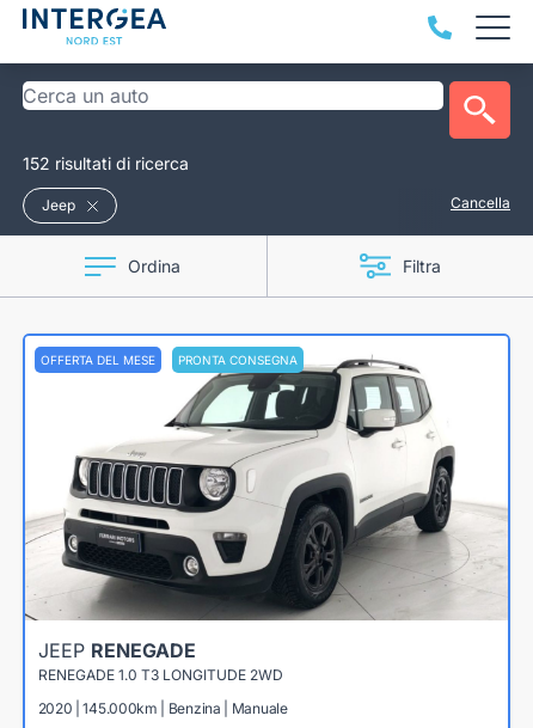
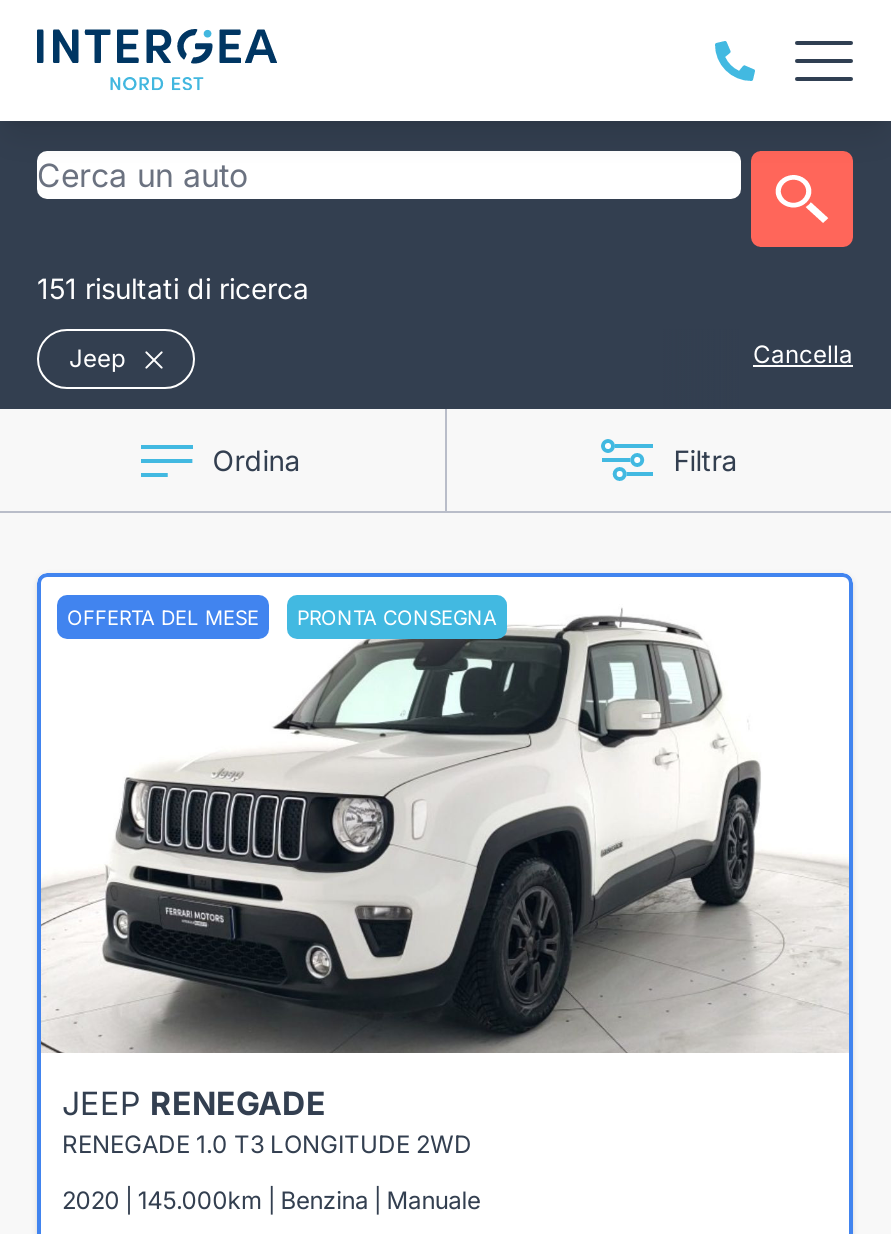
- 152 risultati di ricerca
+ 151 risultati di ricerca
